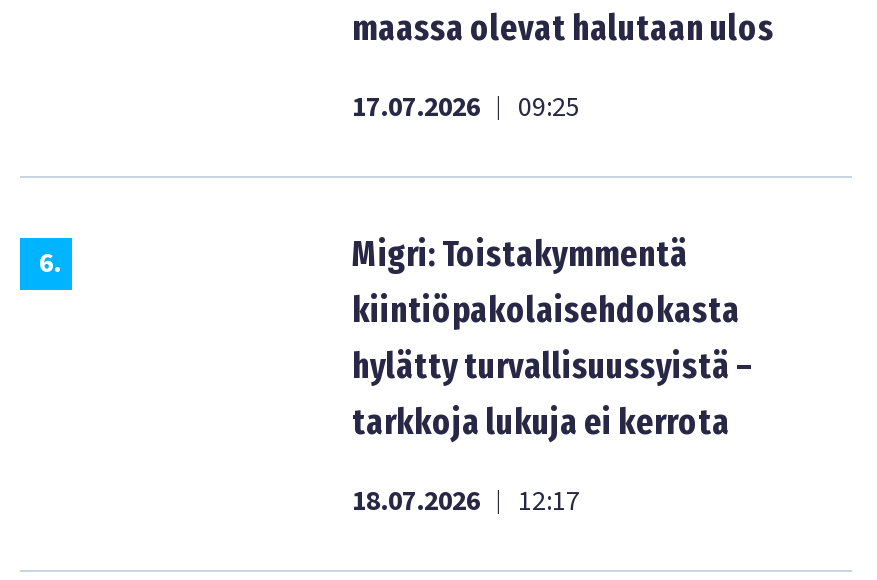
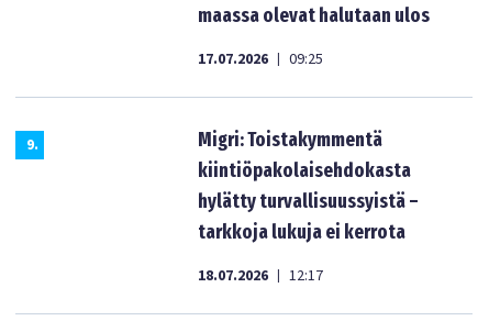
- 6.
+ 9.
